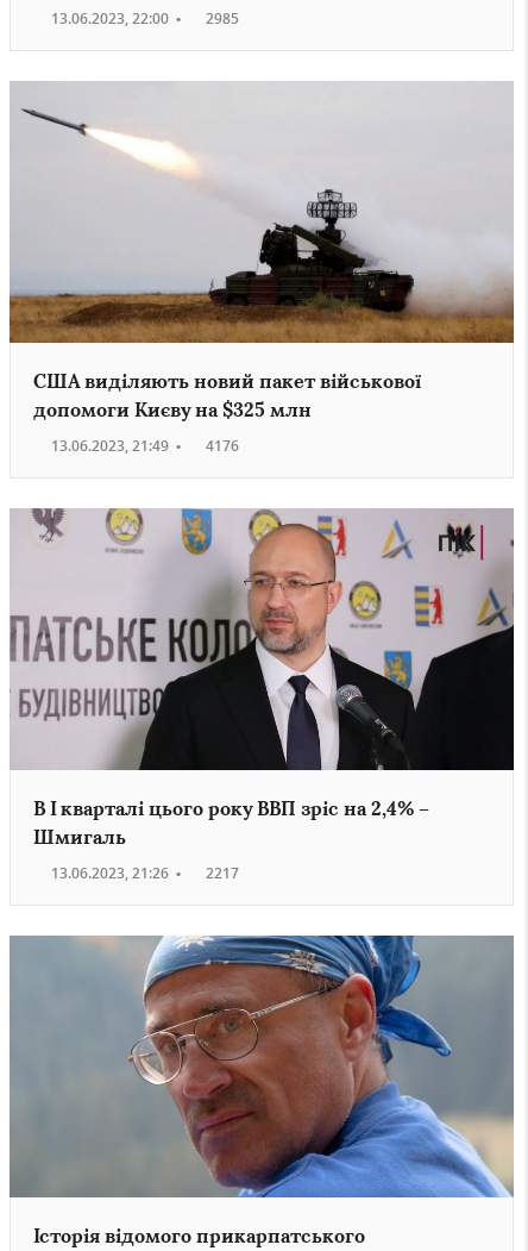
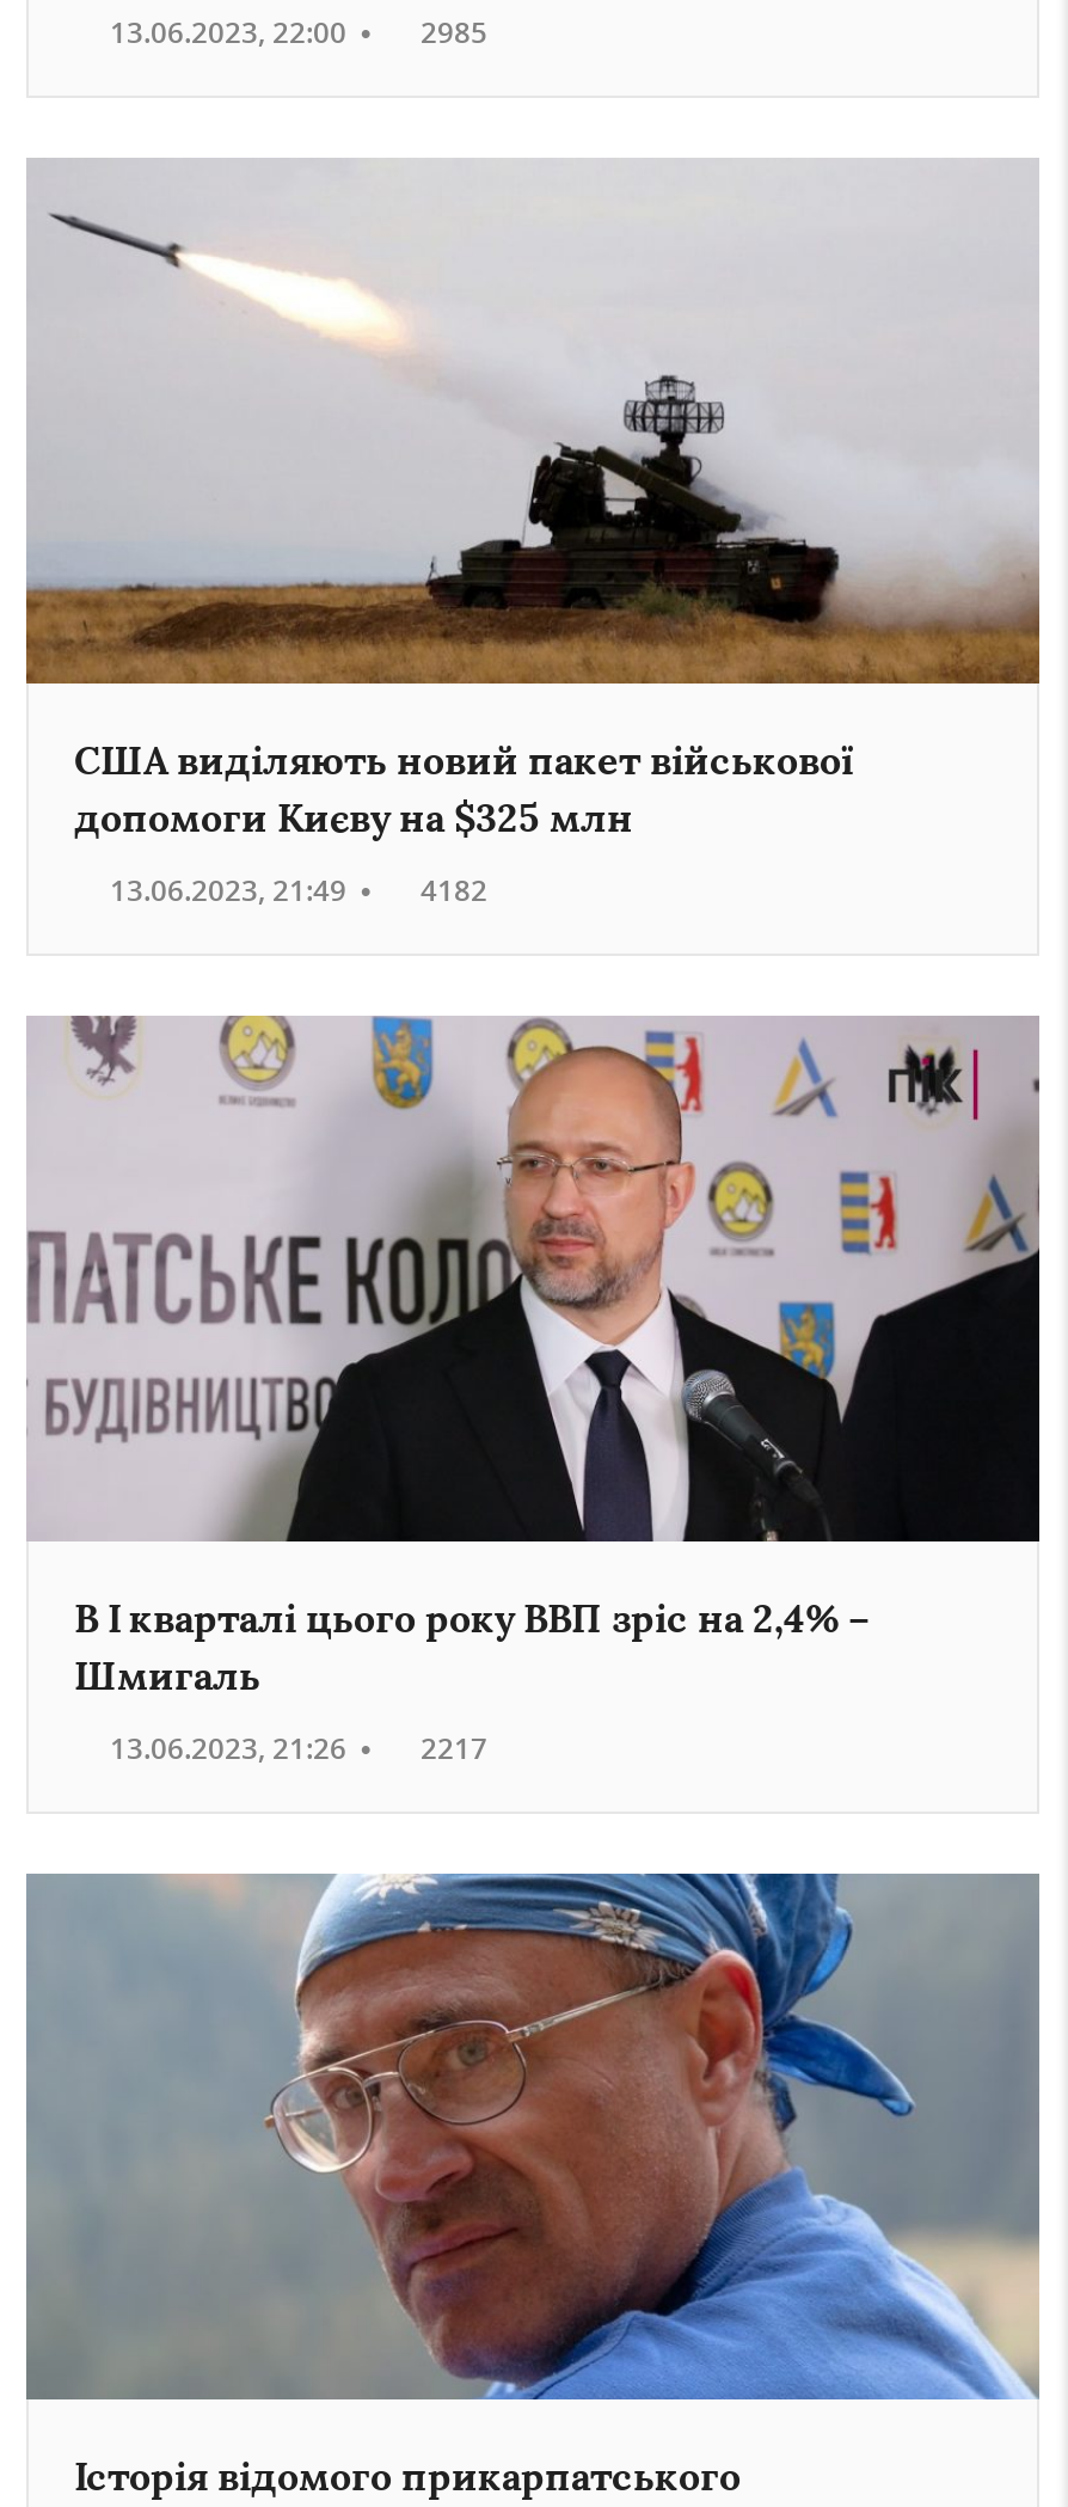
- 13.06.2023, 21:49 • 4176
+ 13.06.2023, 21:49 • 4182
